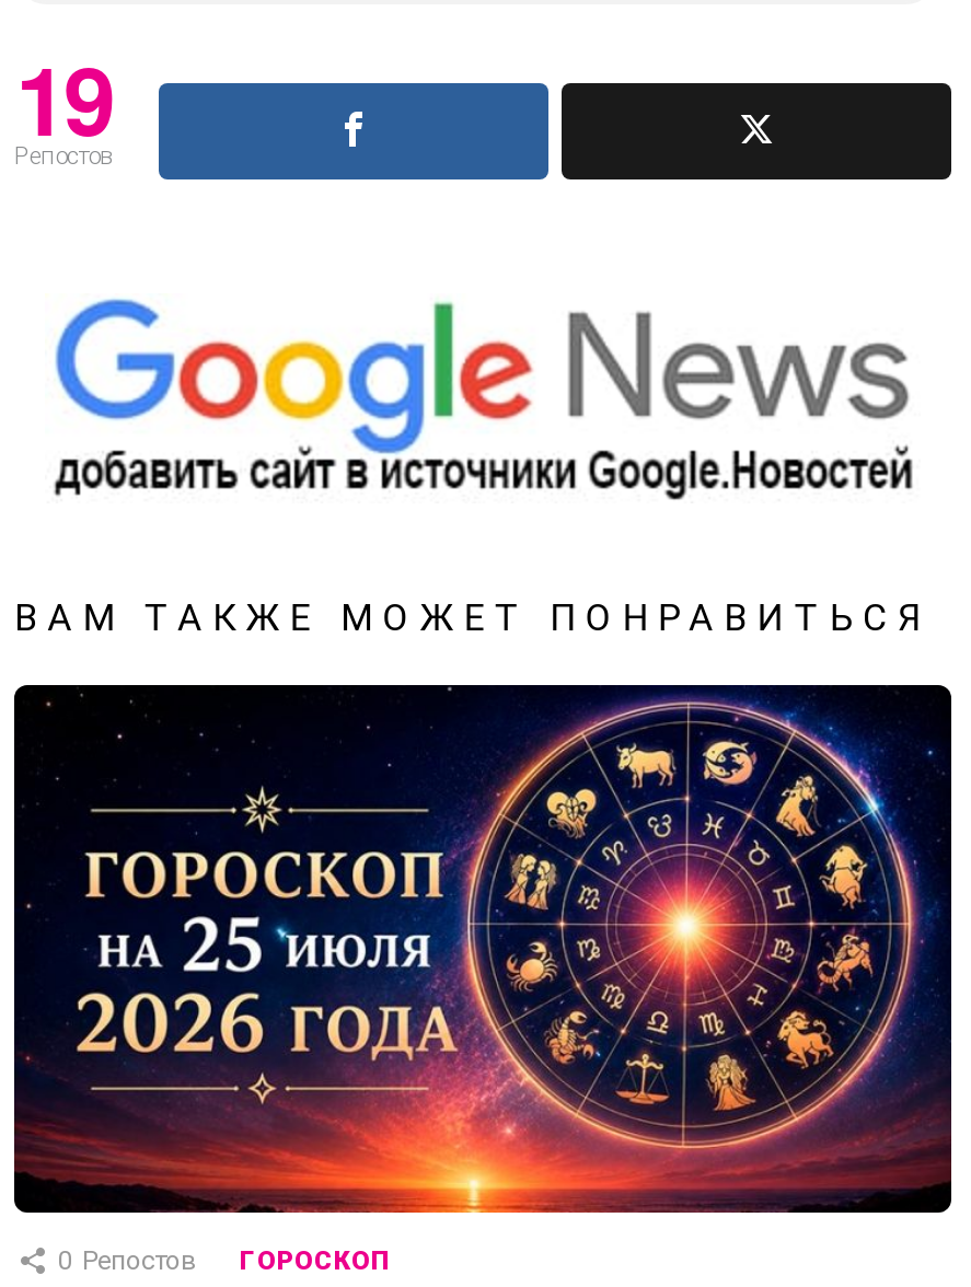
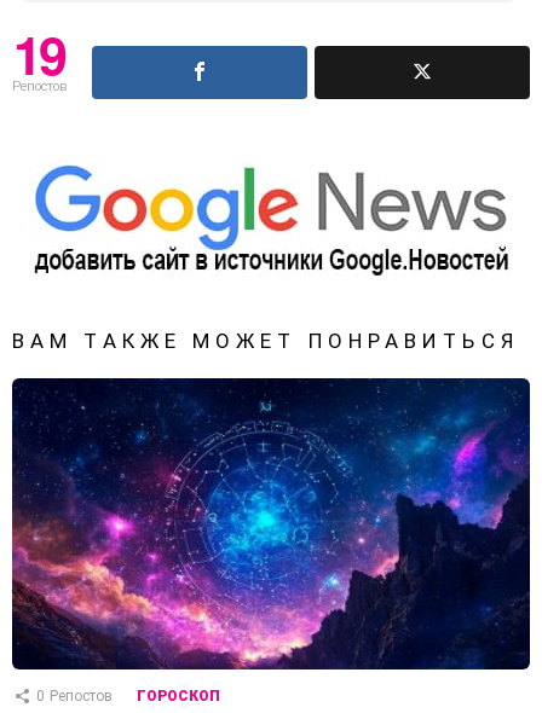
- [image]
+ [image]
